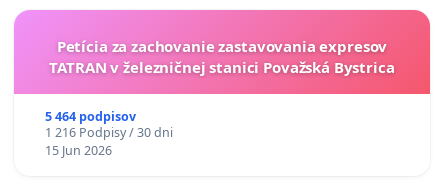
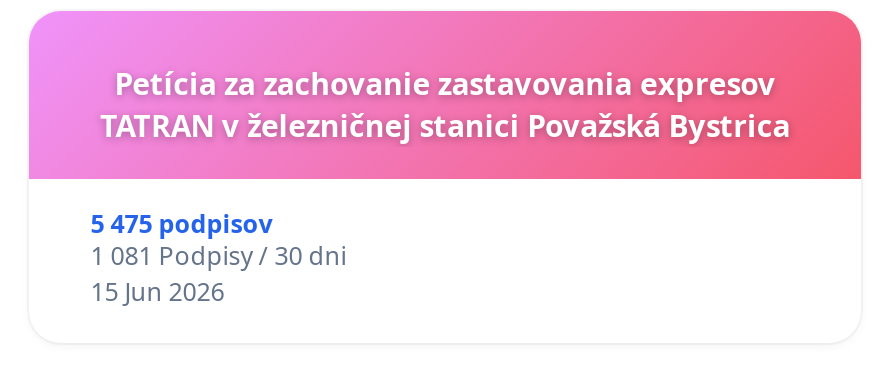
- 5 464 podpisov
+ 5 475 podpisov

- 1 216 Podpisy / 30 dni
+ 1 081 Podpisy / 30 dni
